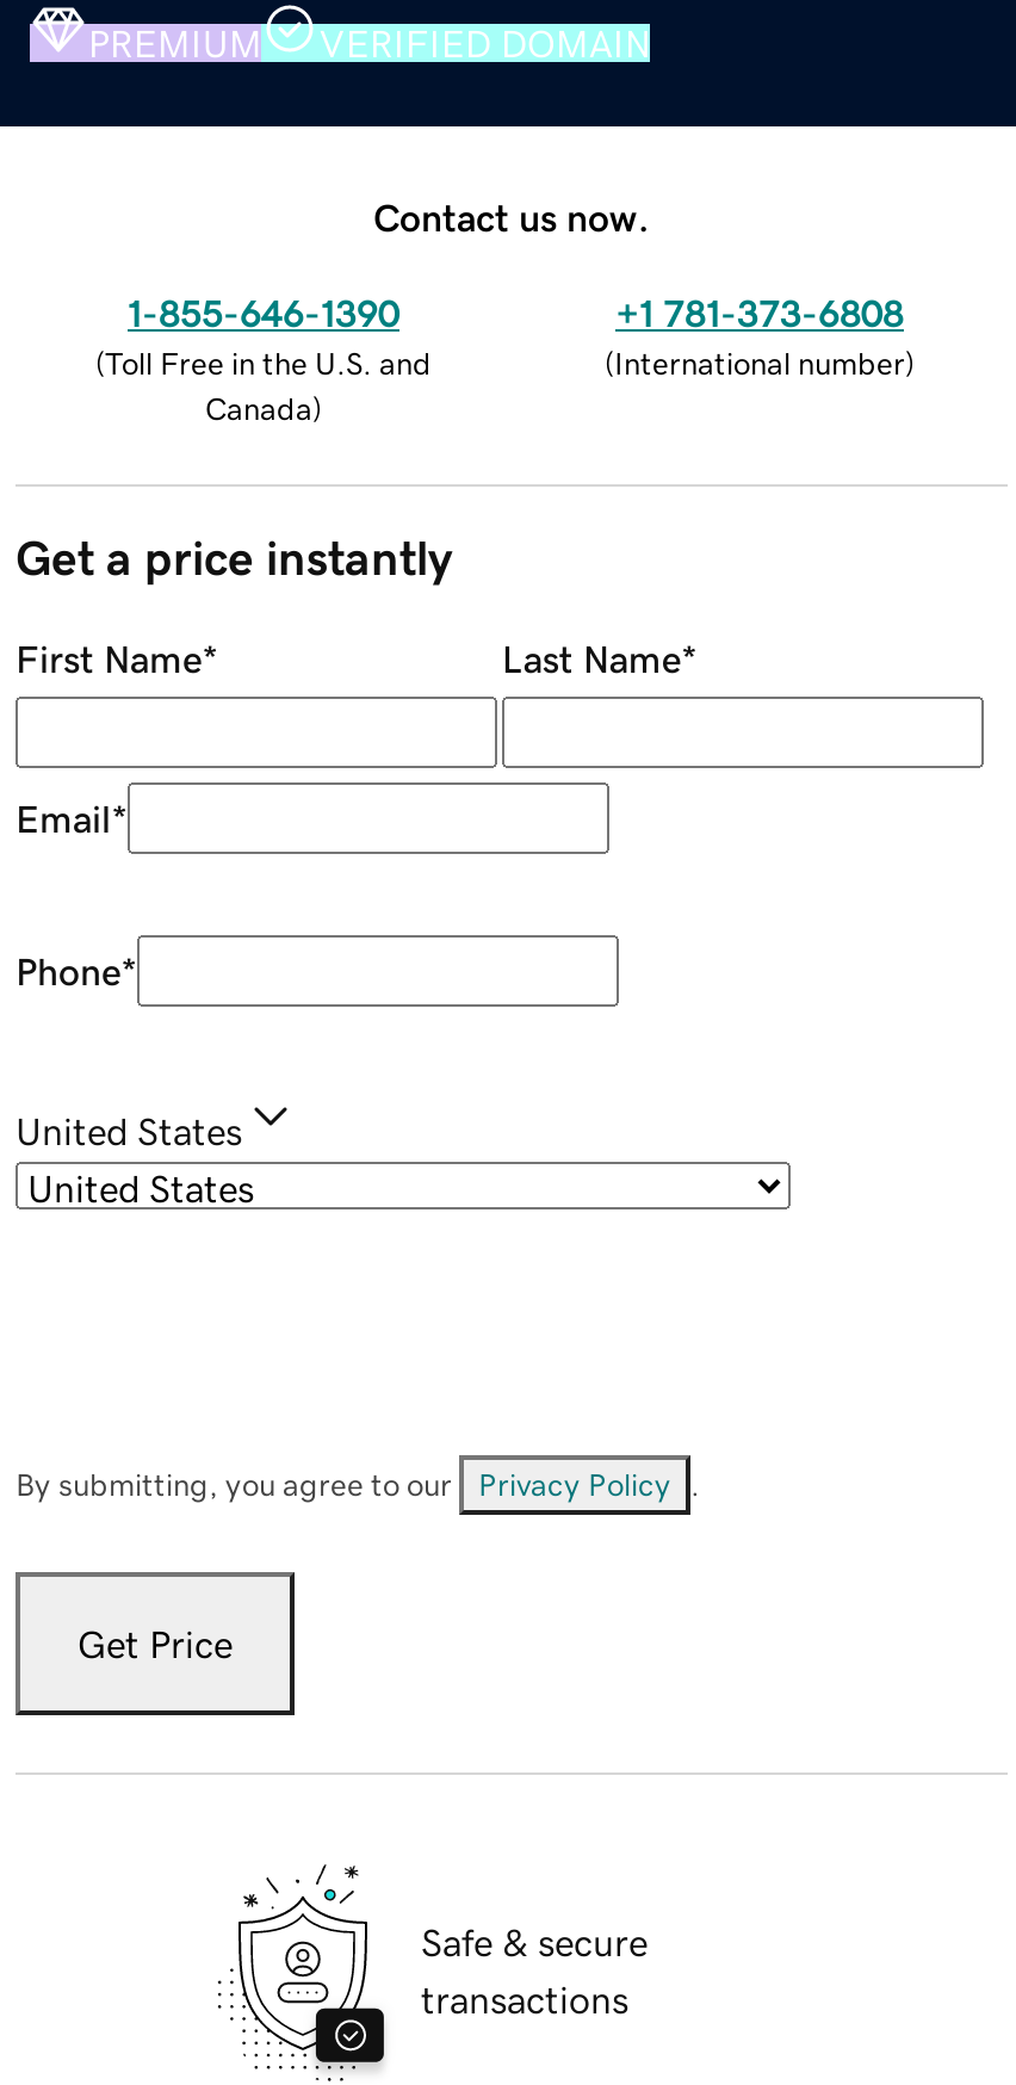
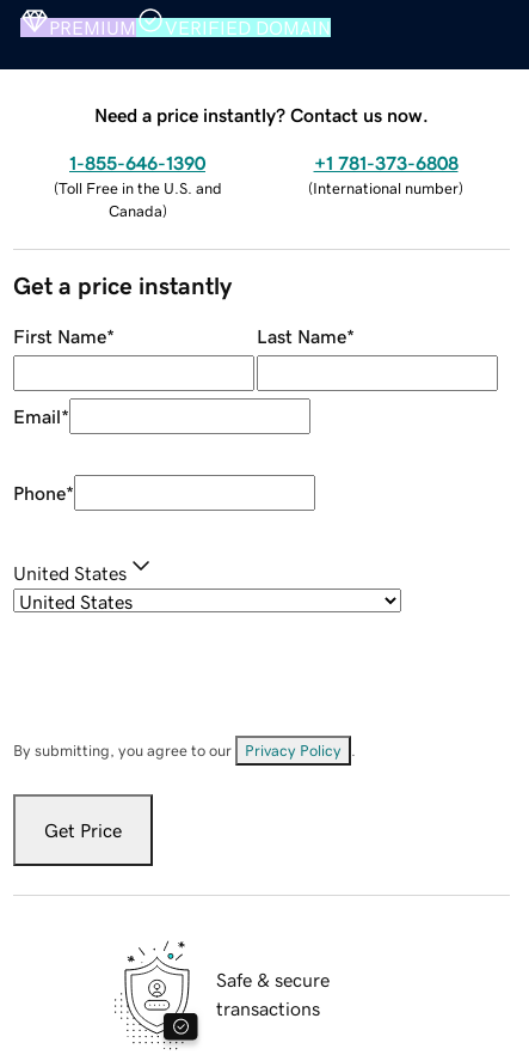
- Contact us now.
+ Need a price instantly? Contact us now.
